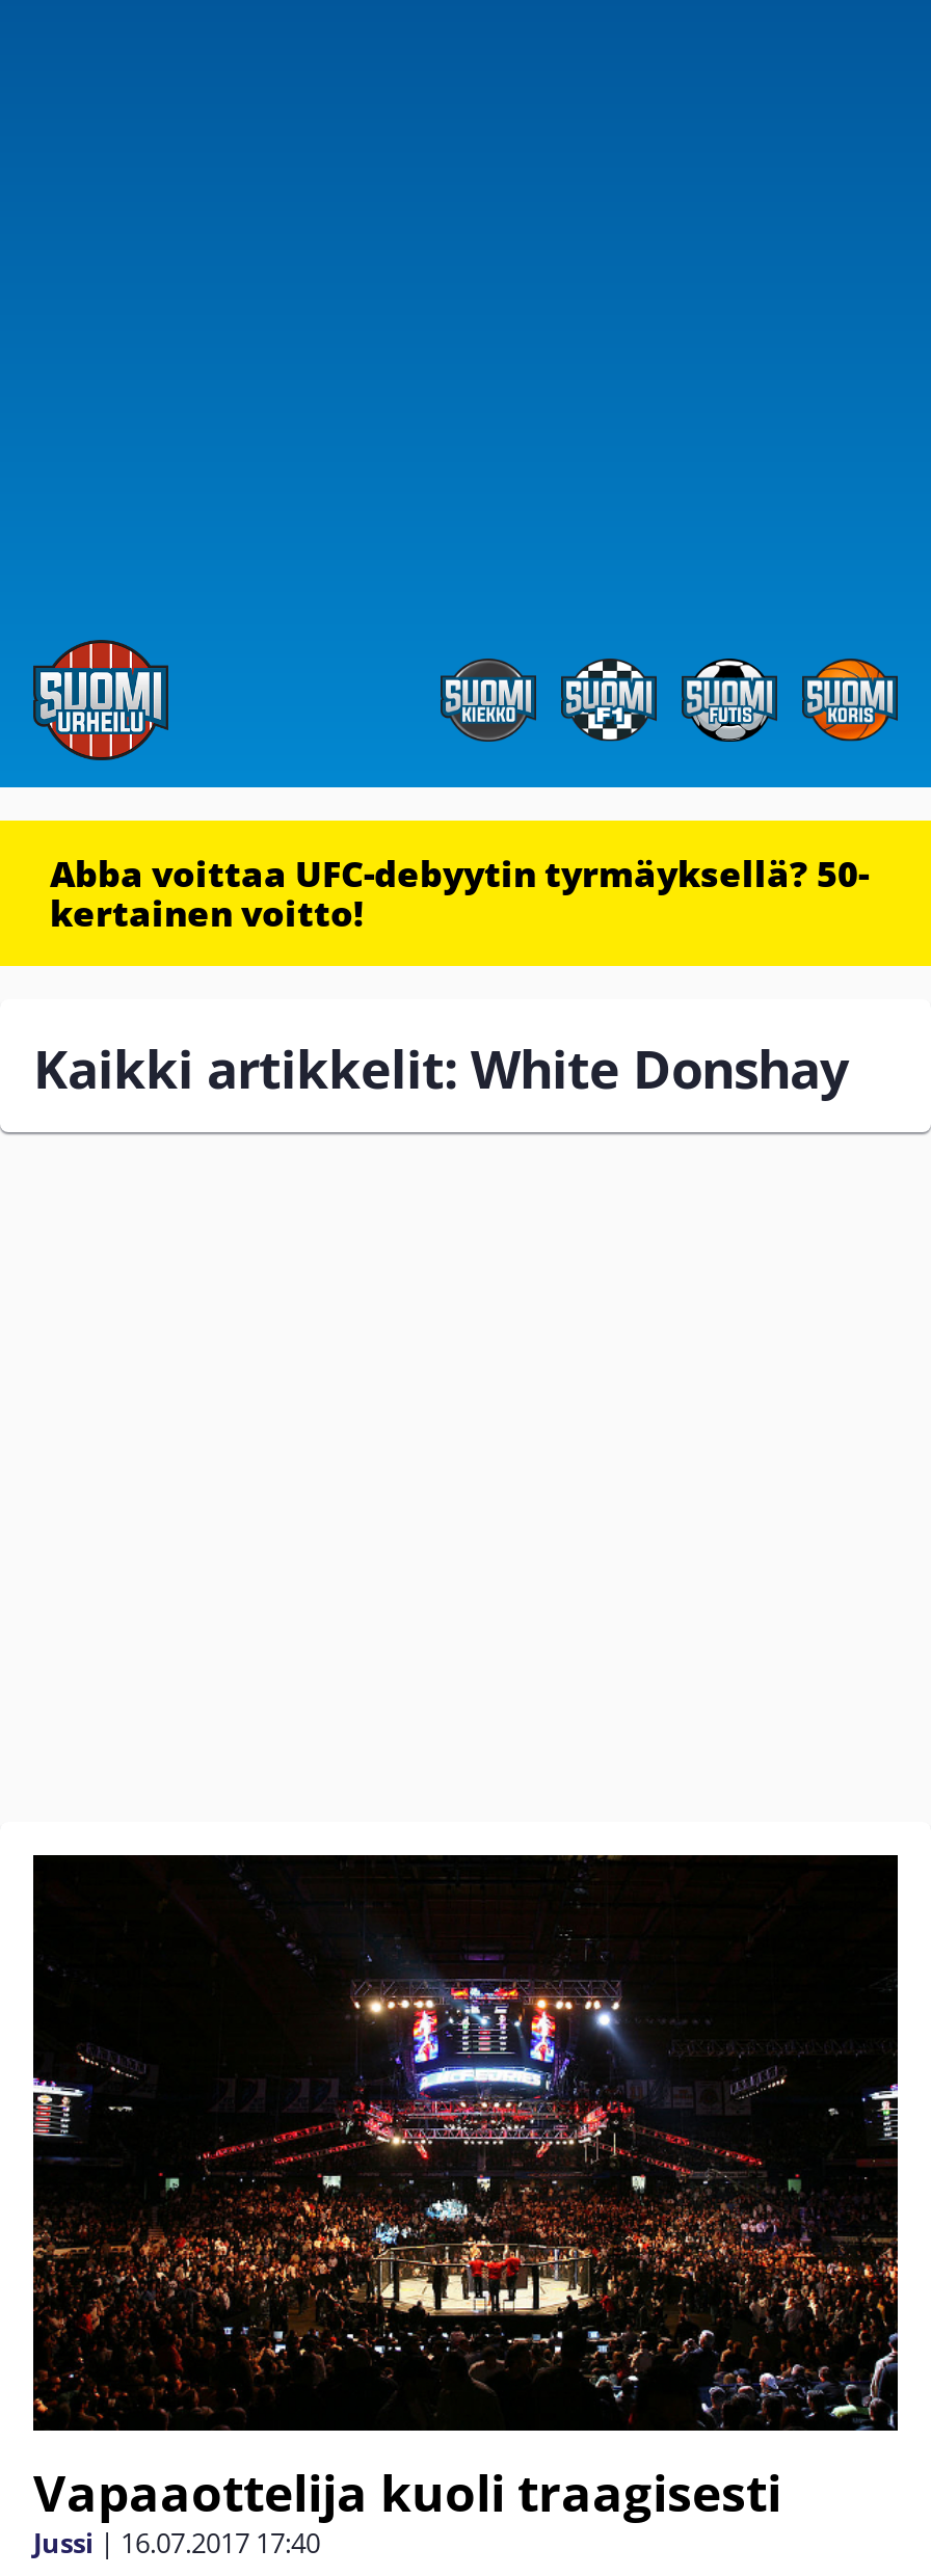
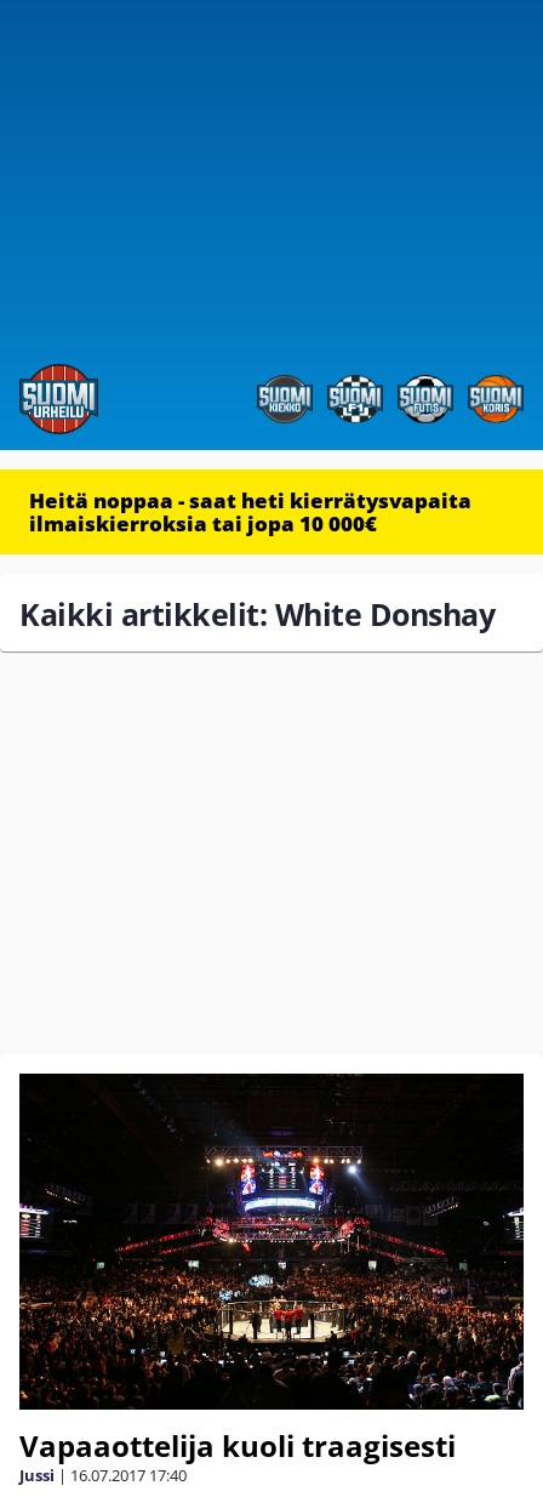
- Abba voittaa UFC-debyytin tyrmäyksellä? 50-
- kertainen voitto!
+ Heitä noppaa - saat heti kierrätysvapaita
+ ilmaiskierroksia tai jopa 10 000€
